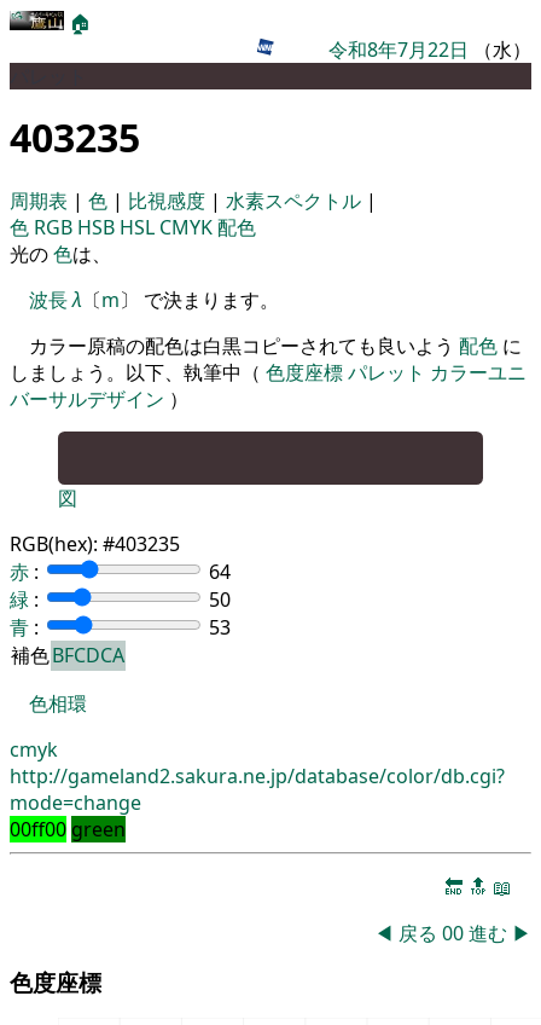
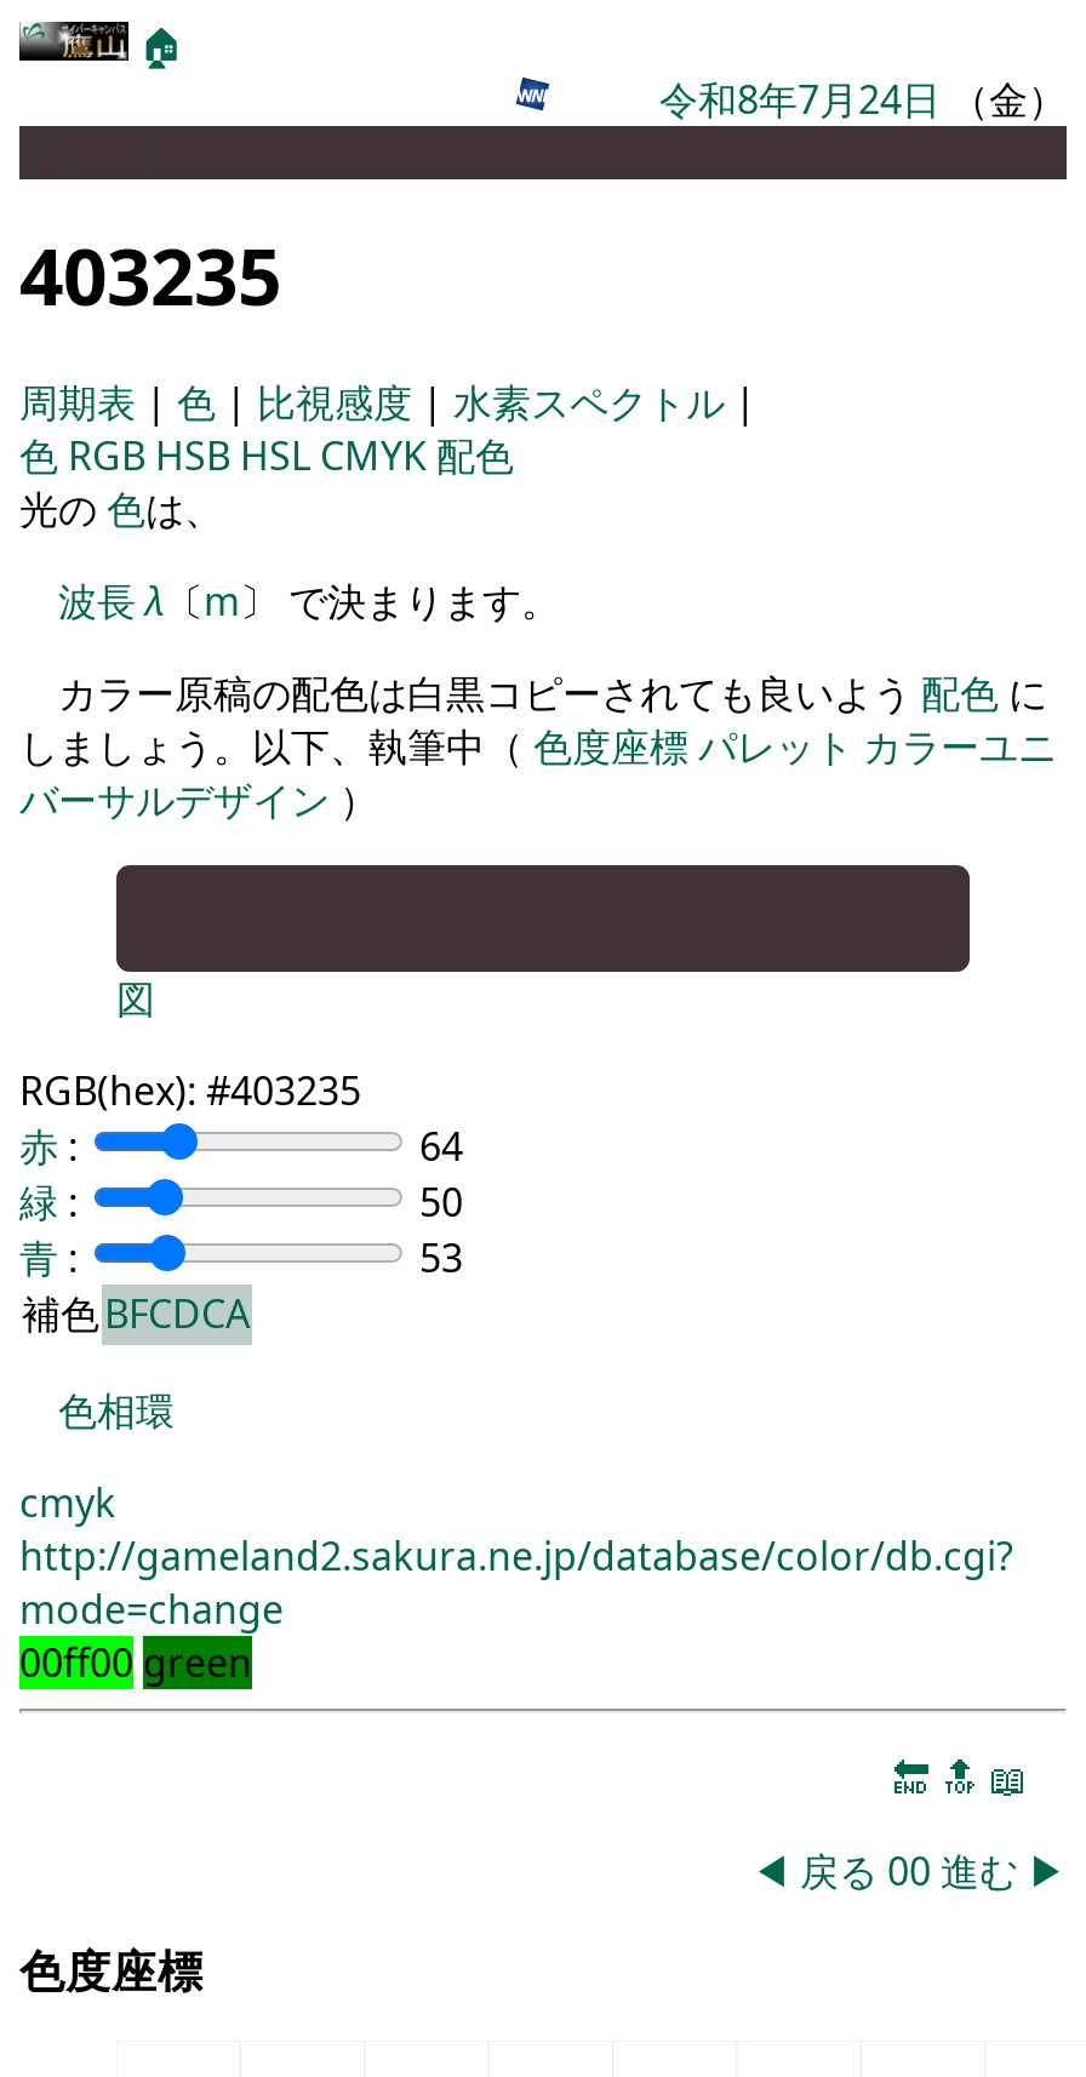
- 令和8年7月22日（水）
+ 令和8年7月24日（金）
